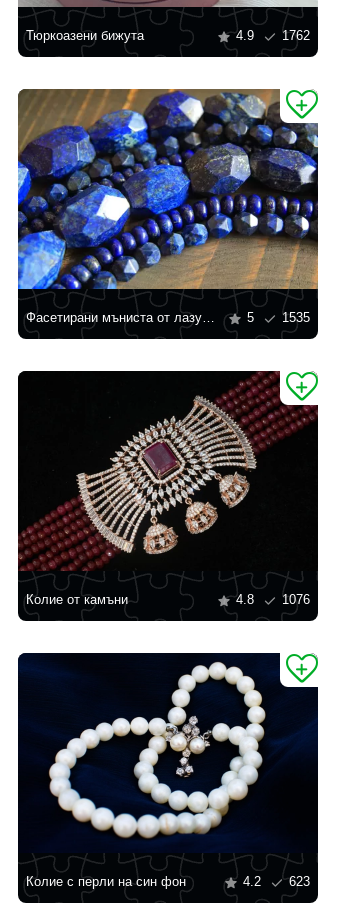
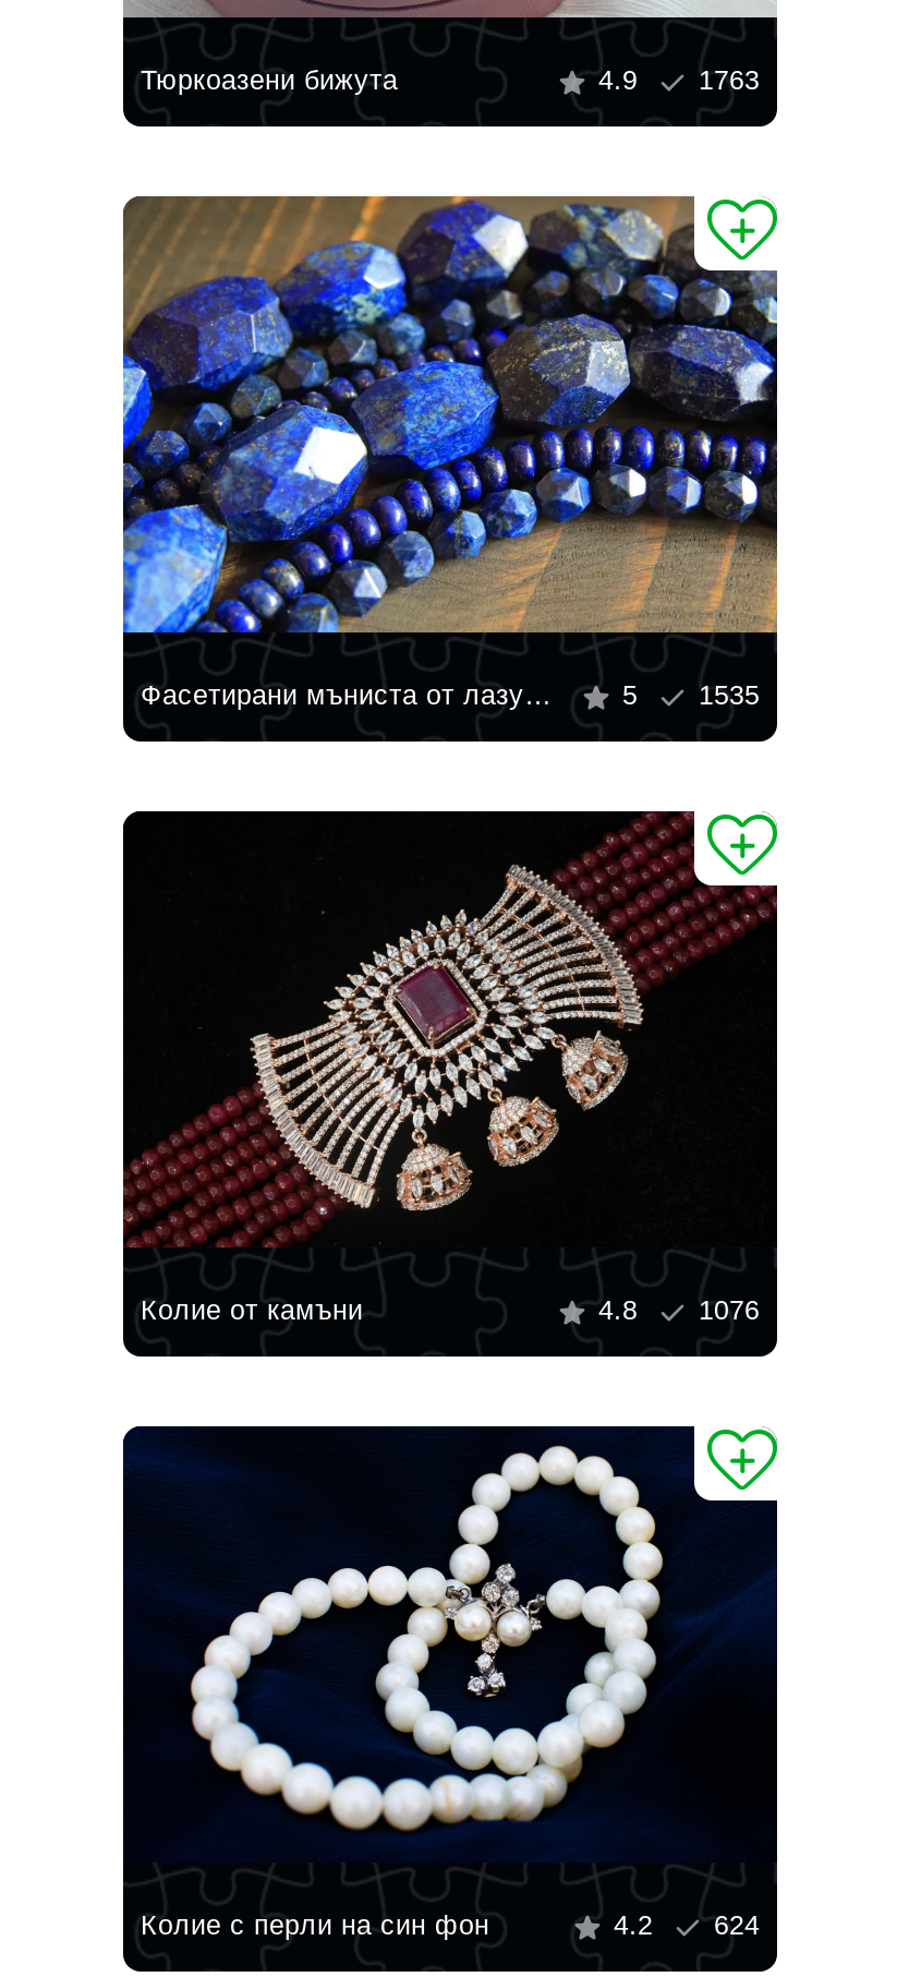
- 4.9 1762
+ 4.9 1763

- 4.2 623
+ 4.2 624
